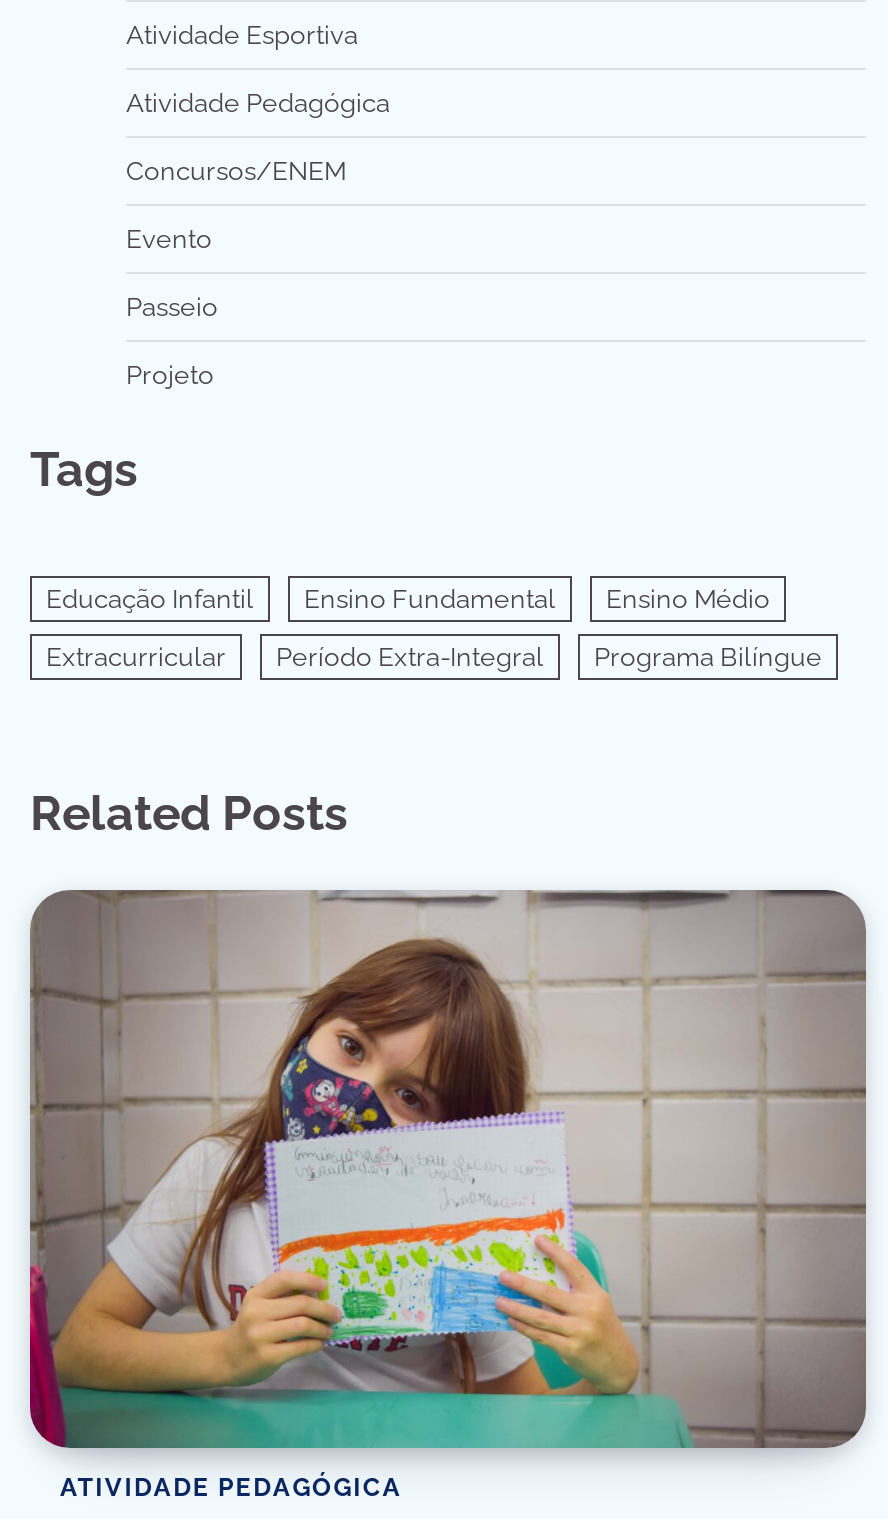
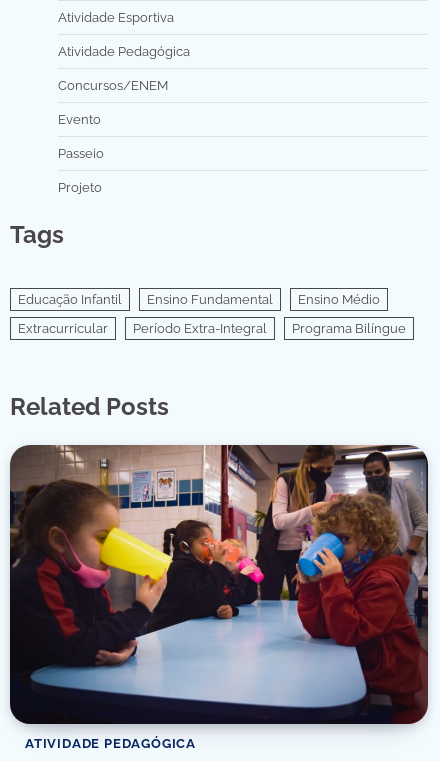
- [image]
+ [image]
